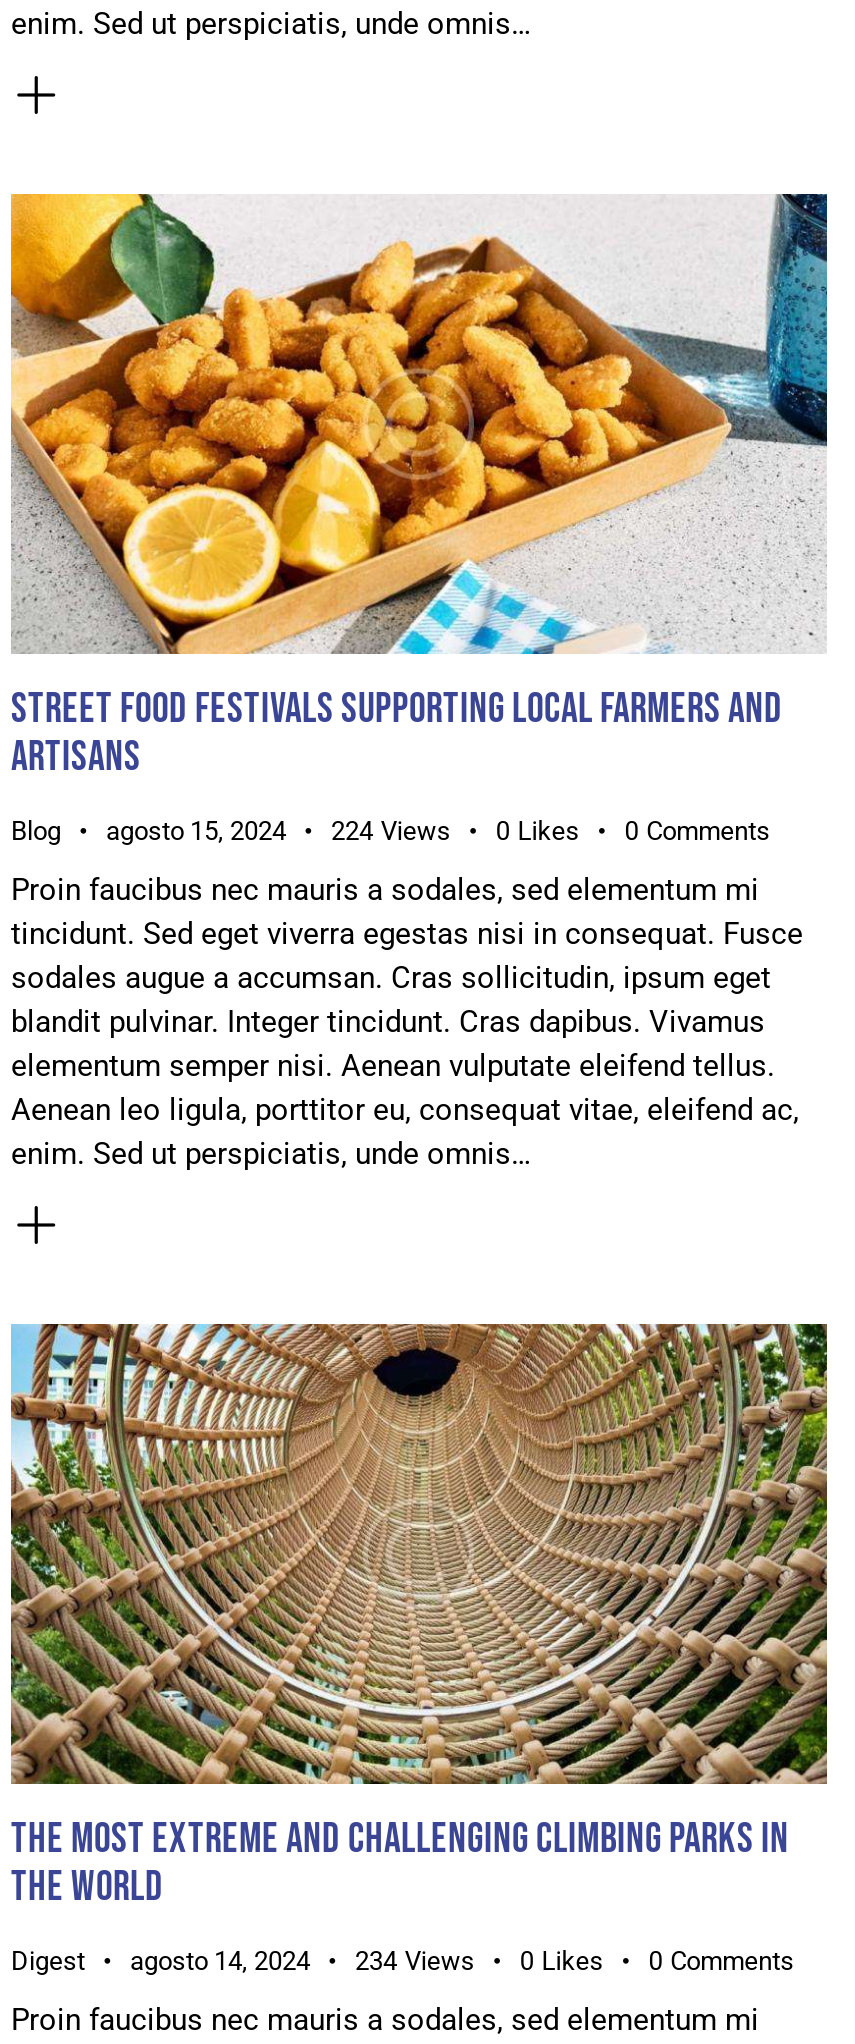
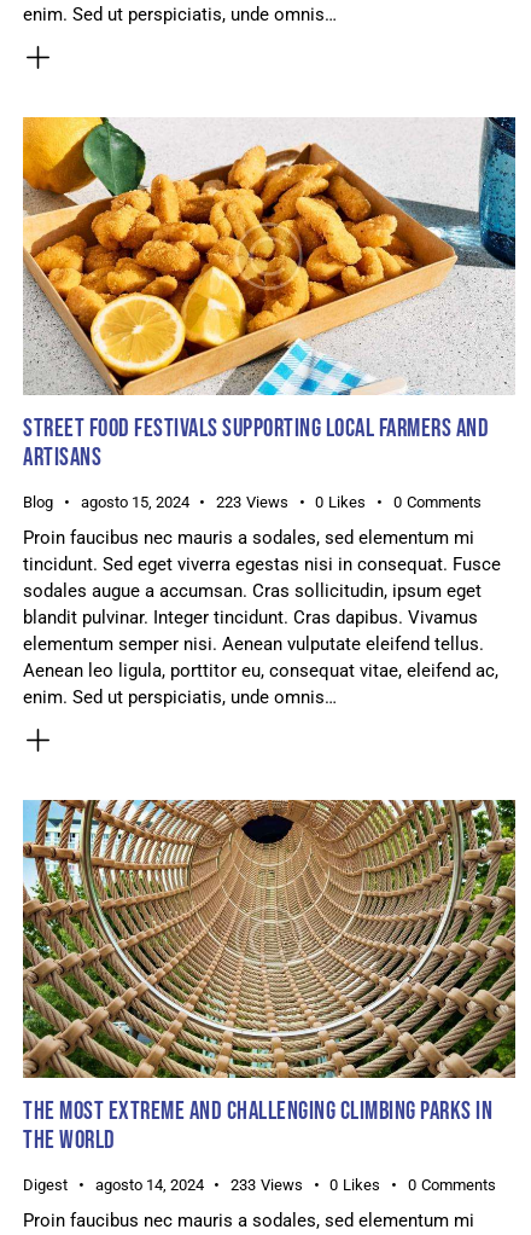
- Blog agosto 15, 2024 224 Views 0 Likes 0 Comments
+ Blog agosto 15, 2024 223 Views 0 Likes 0 Comments

- Digest agosto 14, 2024 234 Views 0 Likes 0 Comments
+ Digest agosto 14, 2024 233 Views 0 Likes 0 Comments
